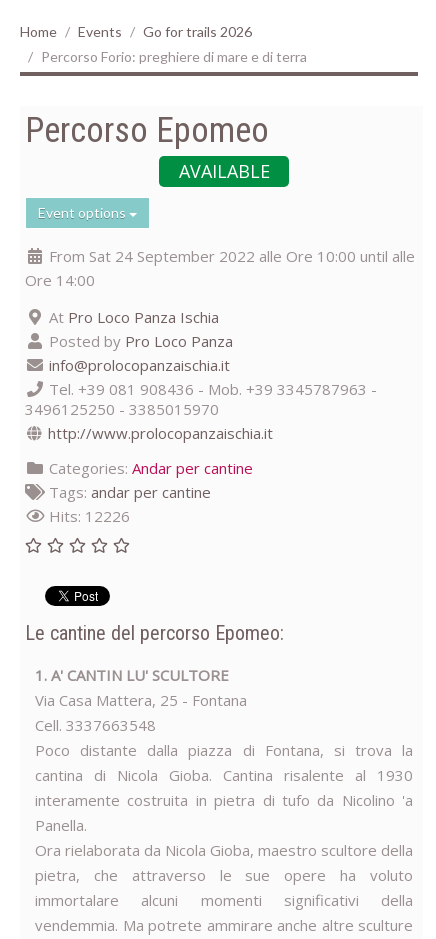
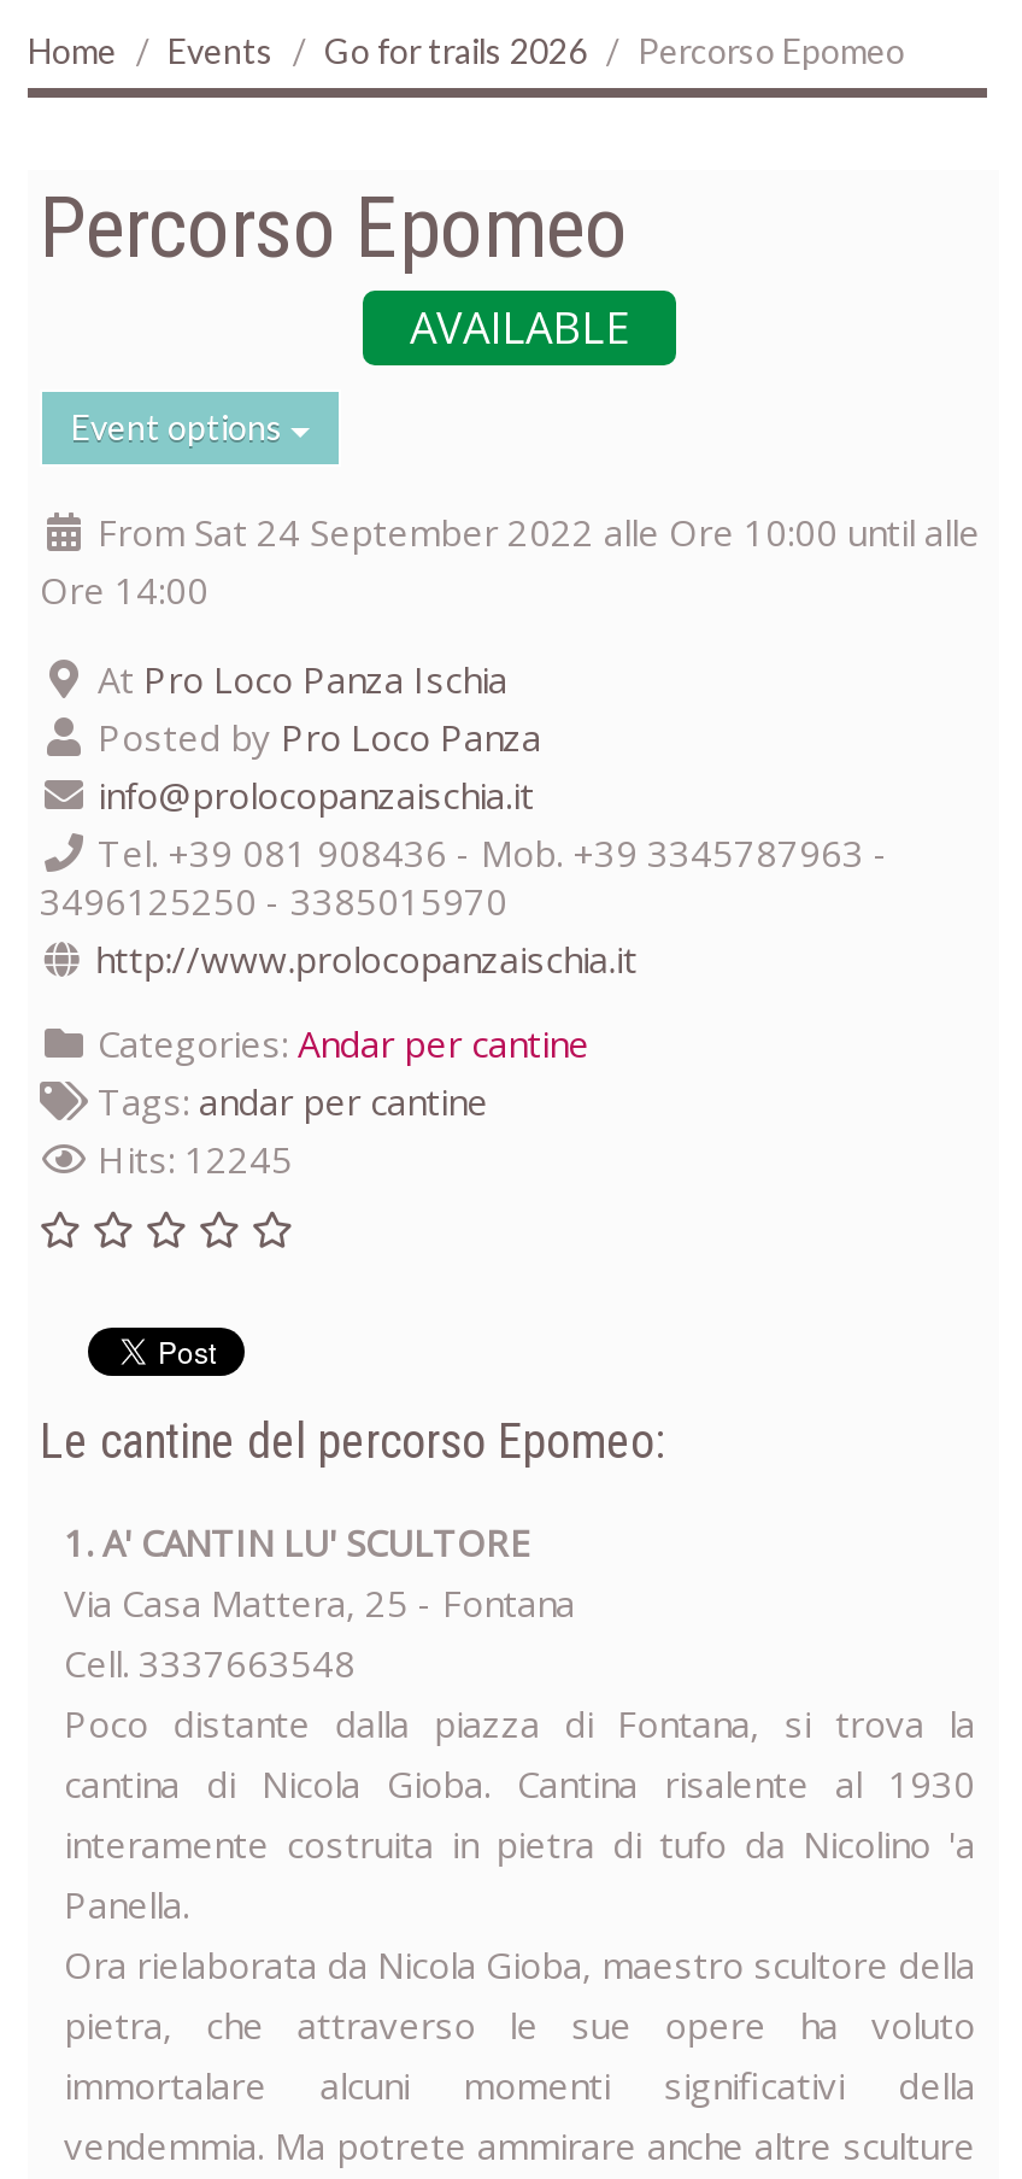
- Percorso Forio: preghiere di mare e di terra
+ Percorso Epomeo

- Hits: 12226
+ Hits: 12245
